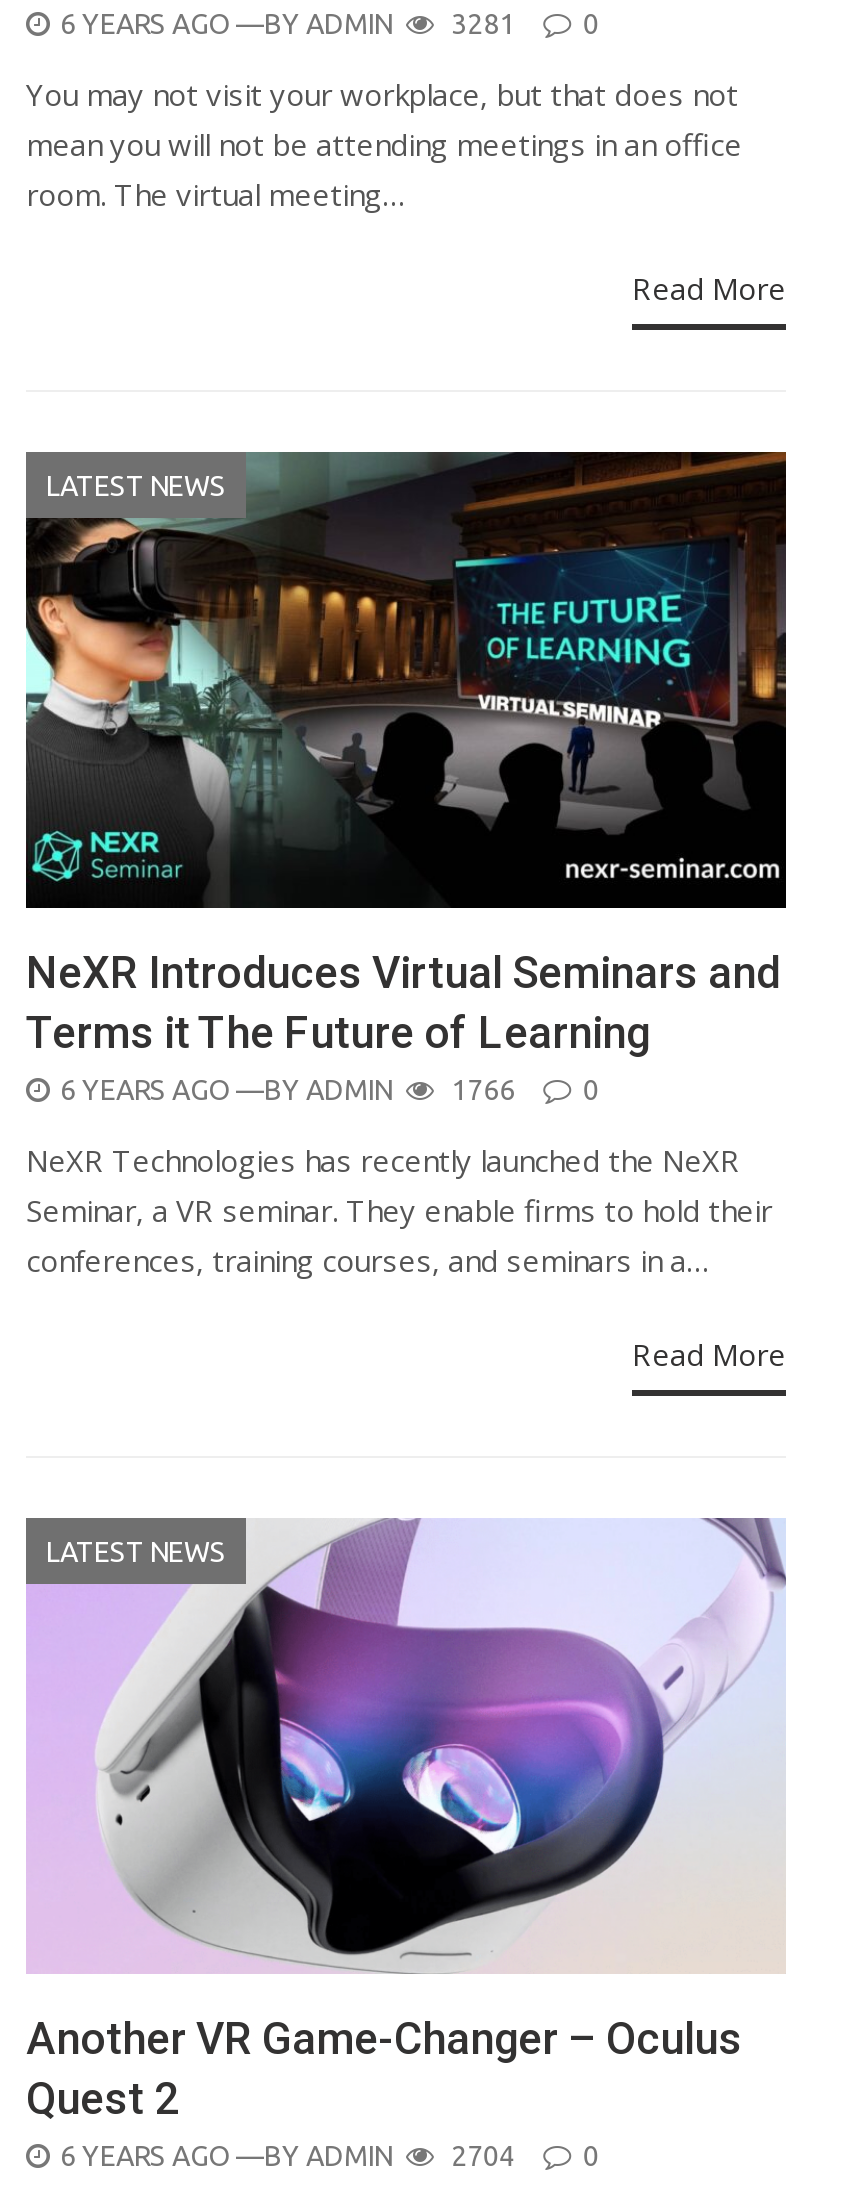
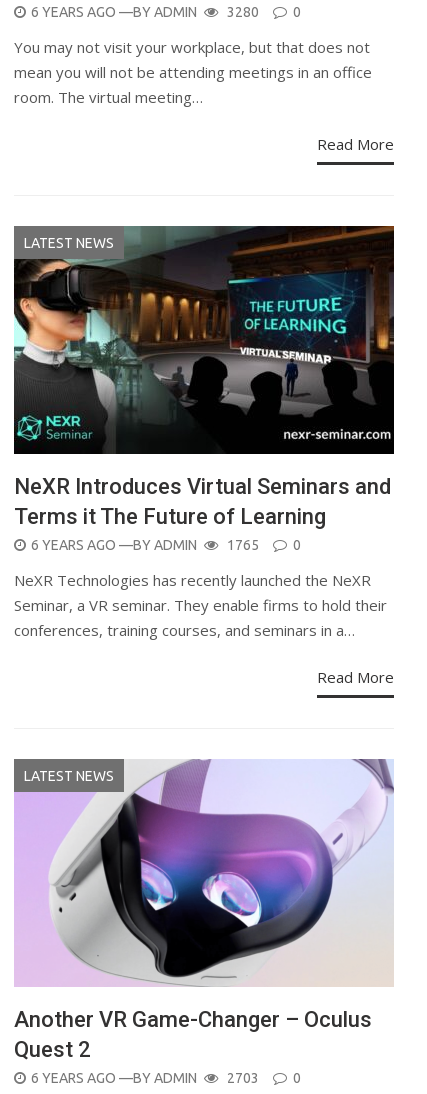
- 3281
+ 3280

- 1766
+ 1765

- 2704
+ 2703
